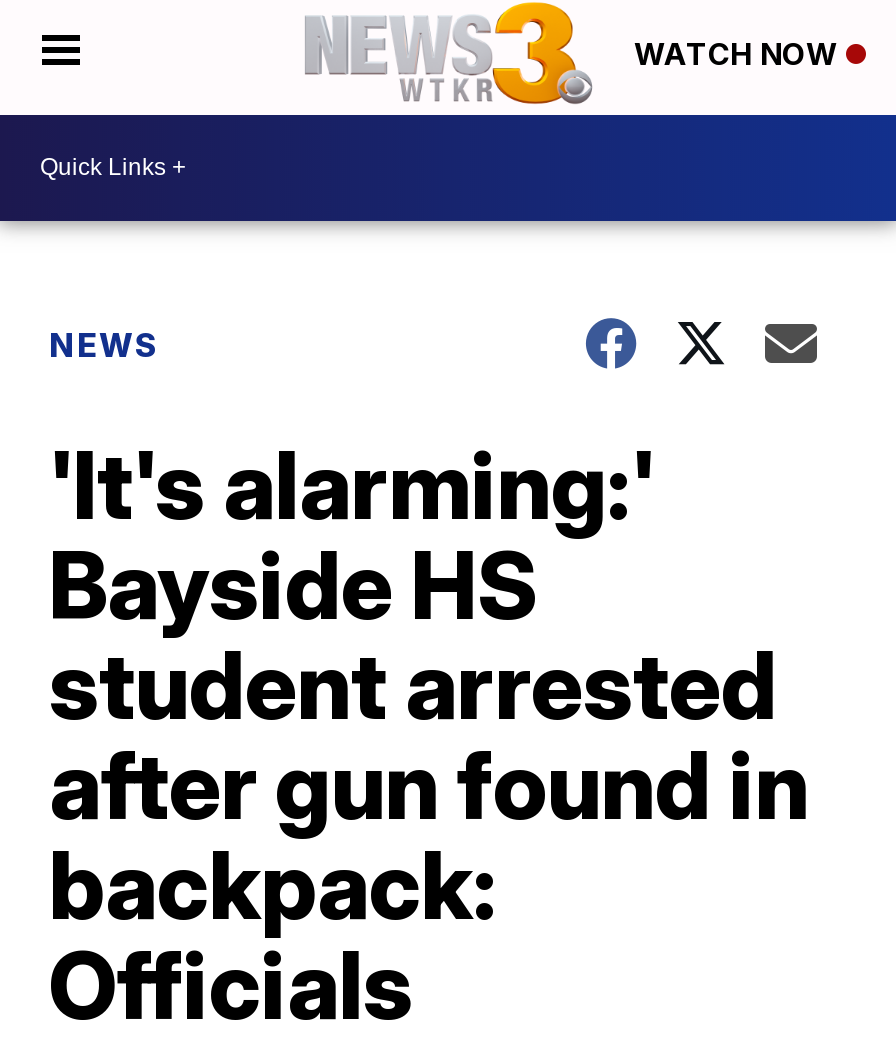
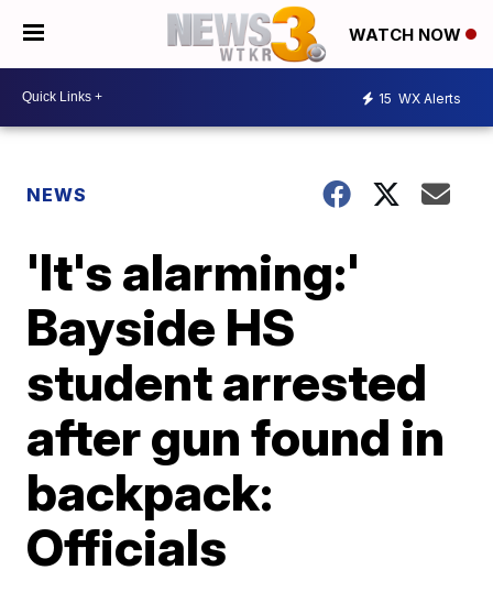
+ 15 WX Alerts
